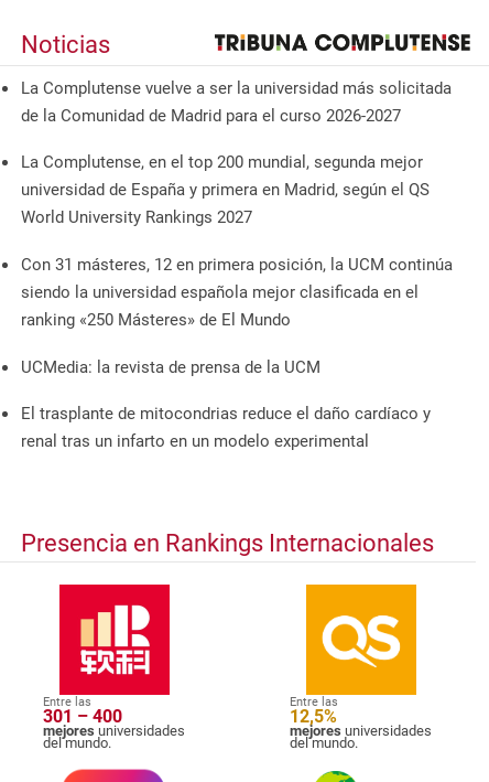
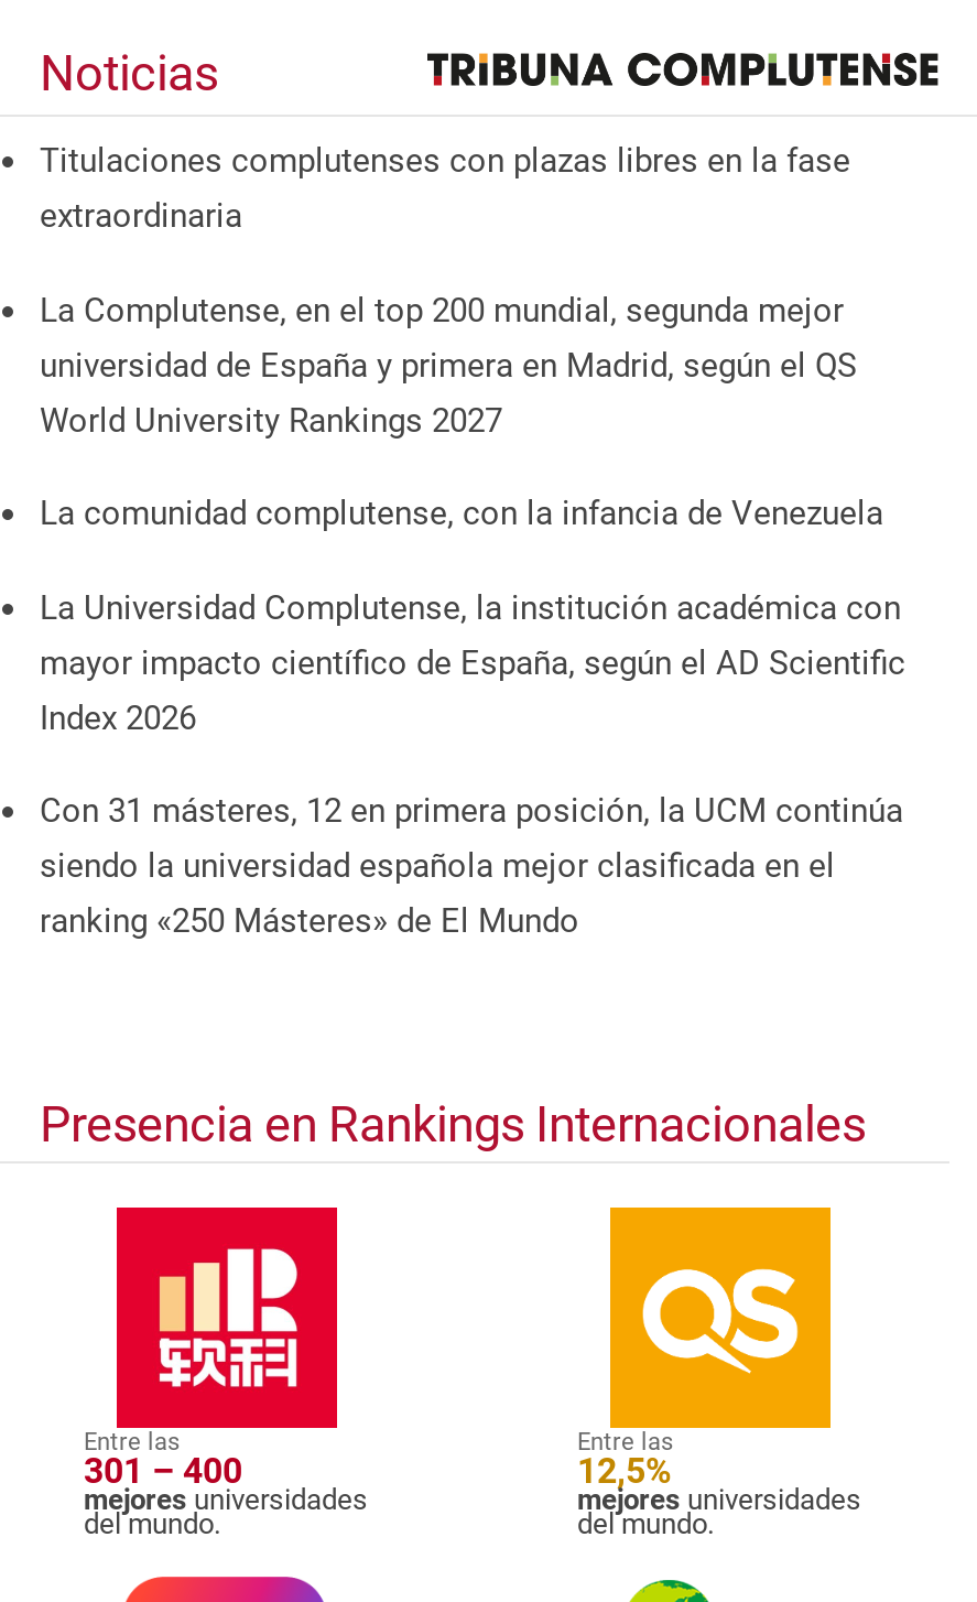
- La Complutense vuelve a ser la universidad más solicitada
- de la Comunidad de Madrid para el curso 2026-2027
+ Titulaciones complutenses con plazas libres en la fase
+ extraordinaria

+ La comunidad complutense, con la infancia de Venezuela
+ La Universidad Complutense, la institución académica con
+ mayor impacto científico de España, según el AD Scientific
+ Index 2026

moved down: Con 31 másteres, 12 en primera posición, la UCM continúa | siendo la universidad española mejor clasificada en el | ranking «250 Másteres» de El Mundo

- UCMedia: la revista de prensa de la UCM
- El trasplante de mitocondrias reduce el daño cardíaco y
- renal tras un infarto en un modelo experimental
